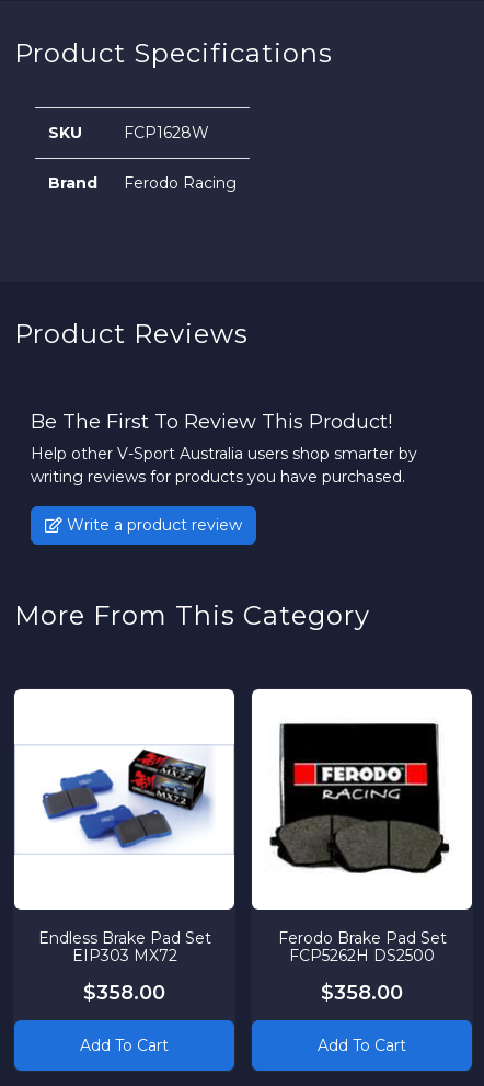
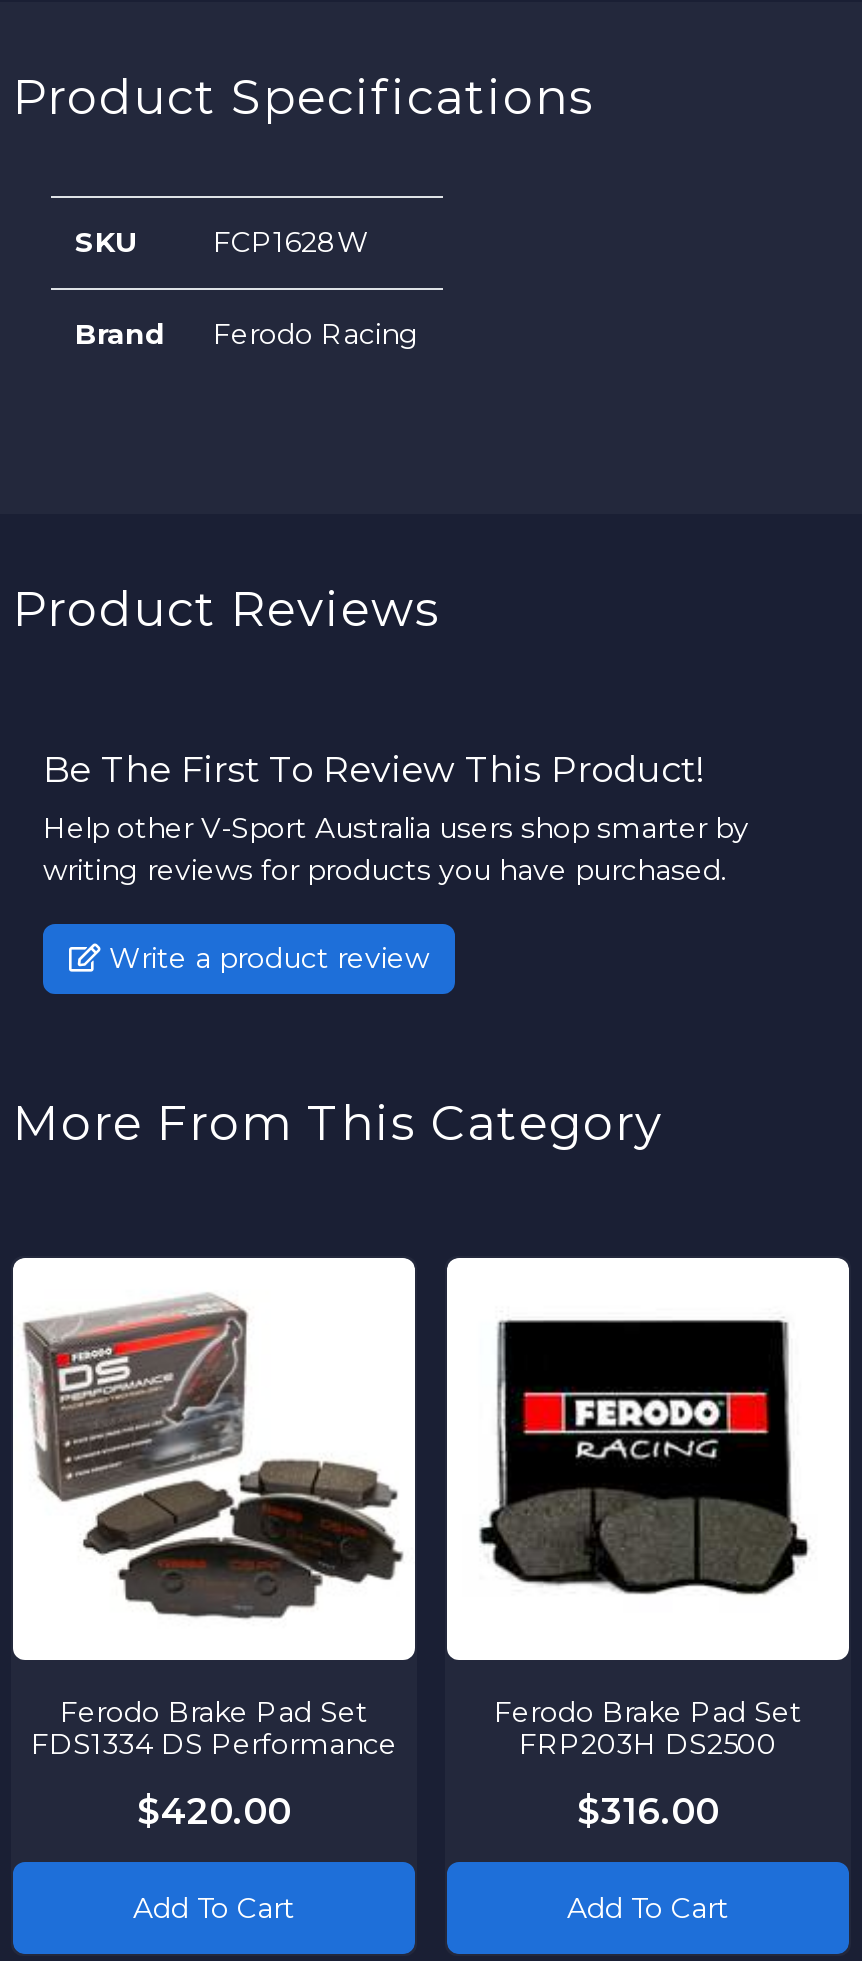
- [image]
- Endless Brake Pad Set
- EIP303 MX72
+ [image]
+ Ferodo Brake Pad Set
+ FDS1334 DS Performance

- FCP5262H DS2500
+ FRP203H DS2500

- $358.00
+ $420.00

- $358.00
+ $316.00
